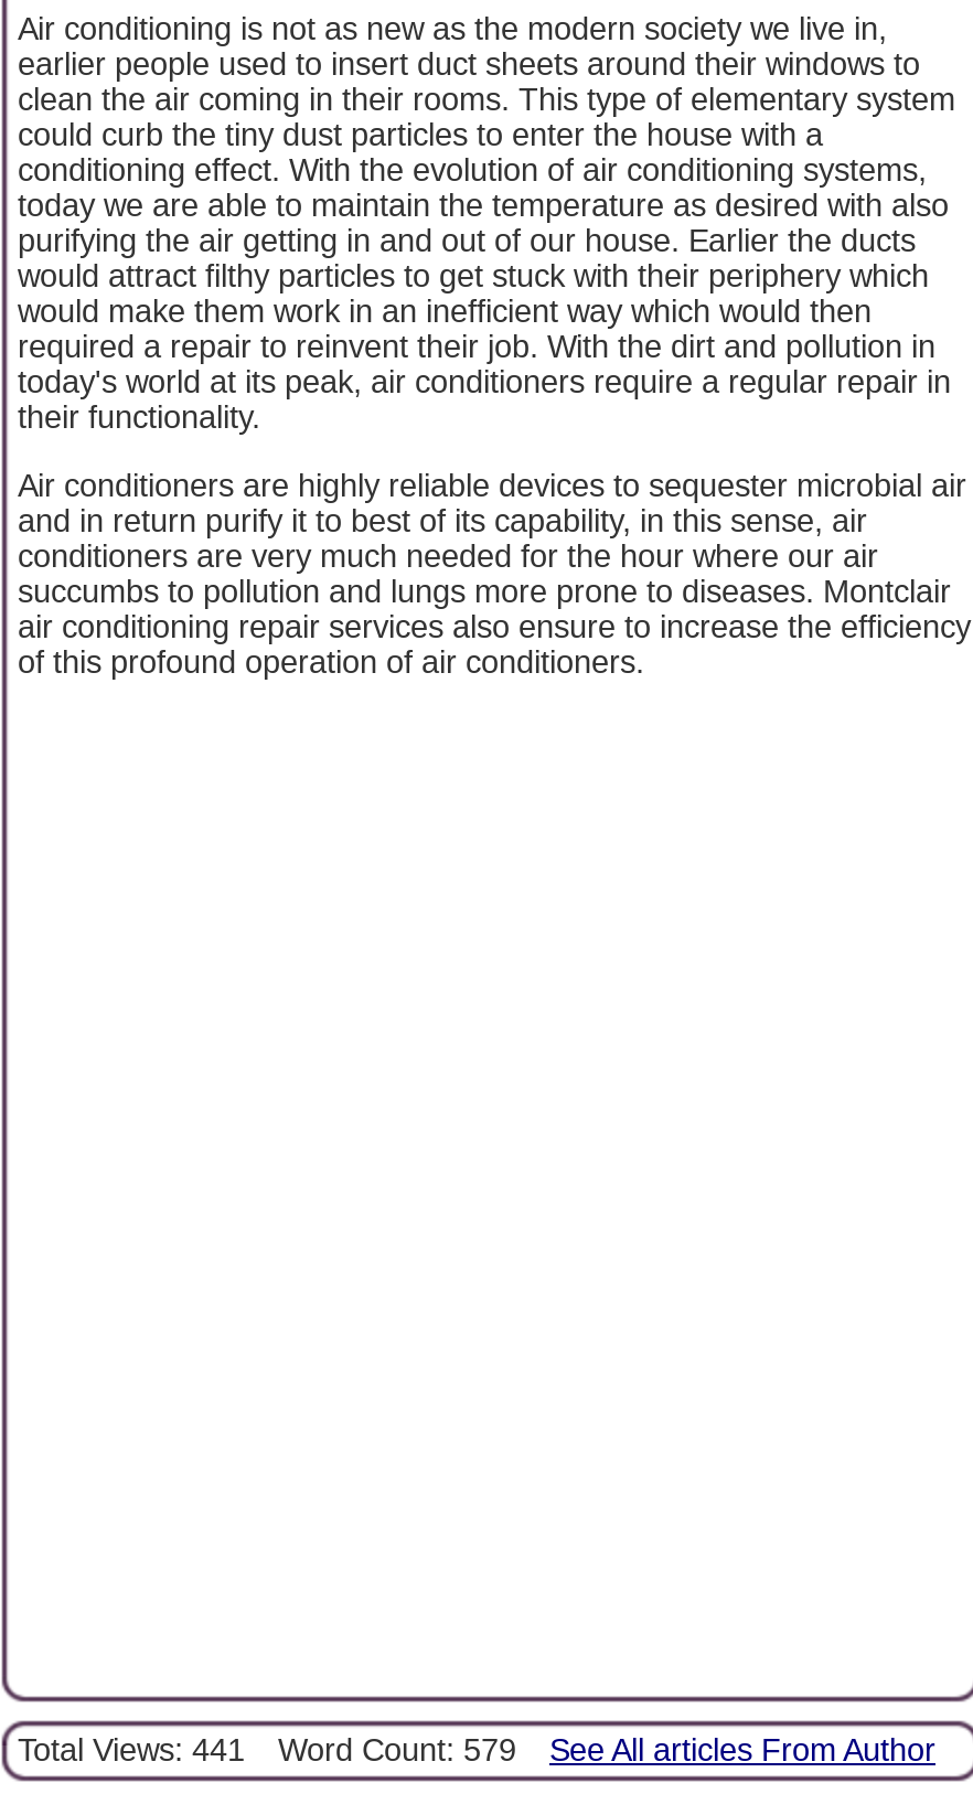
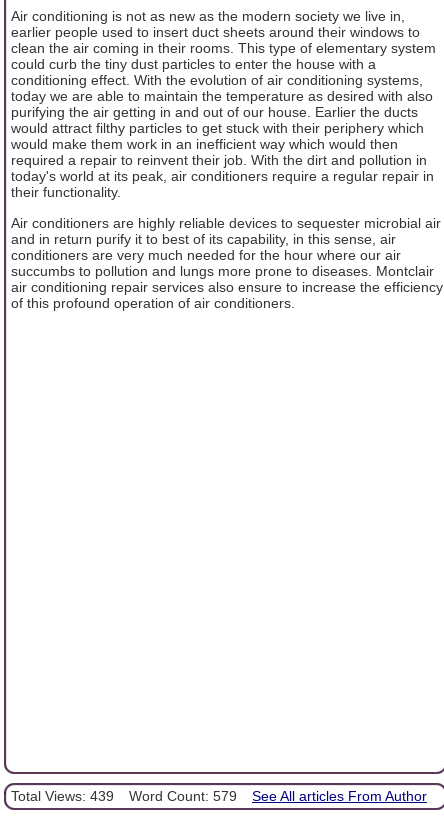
- Total Views: 441 Word Count: 579 See All articles From Author
+ Total Views: 439 Word Count: 579 See All articles From Author
